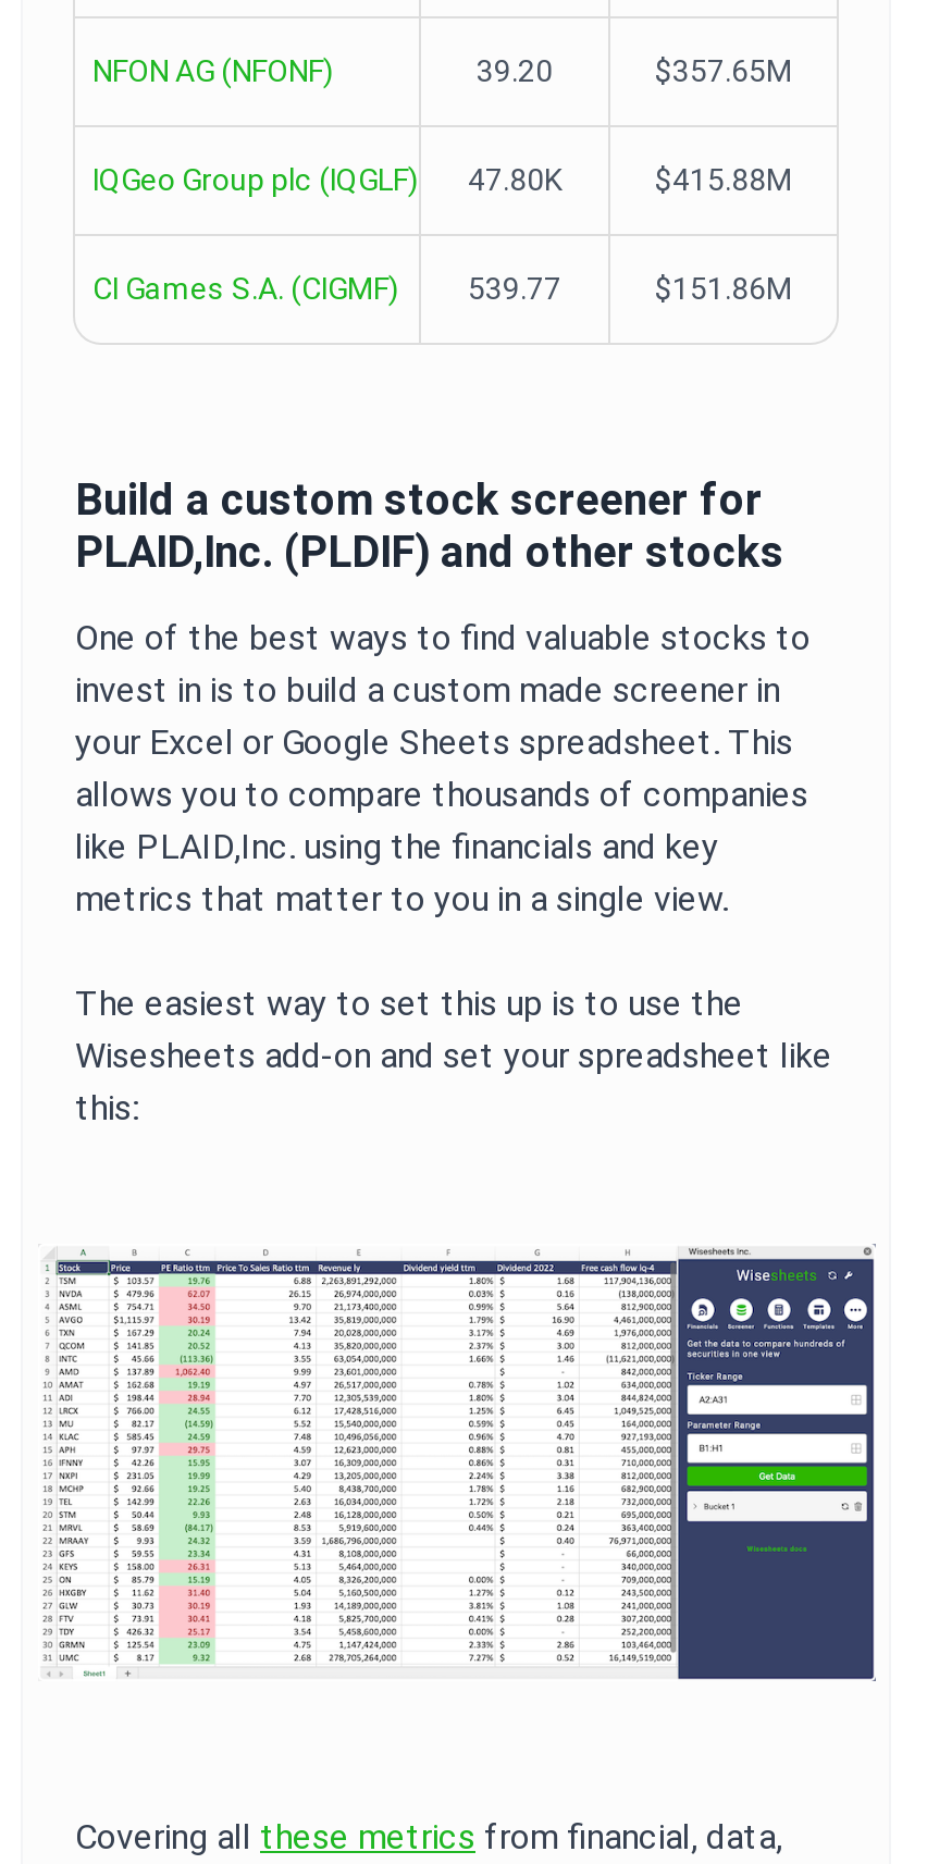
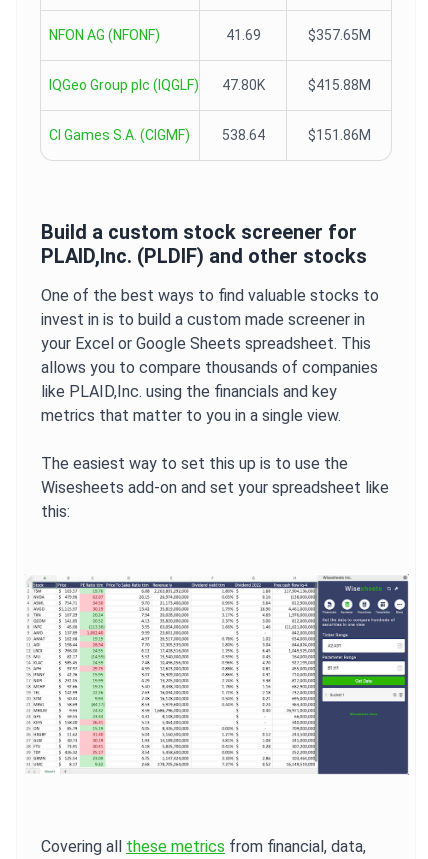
- 39.20
+ 41.69

- CI Games S.A. (CIGMF) 539.77
+ CI Games S.A. (CIGMF) 538.64
